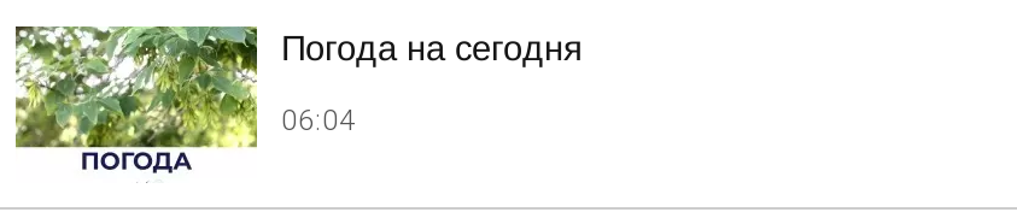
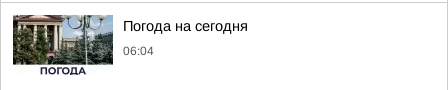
- [image]
+ [image]
